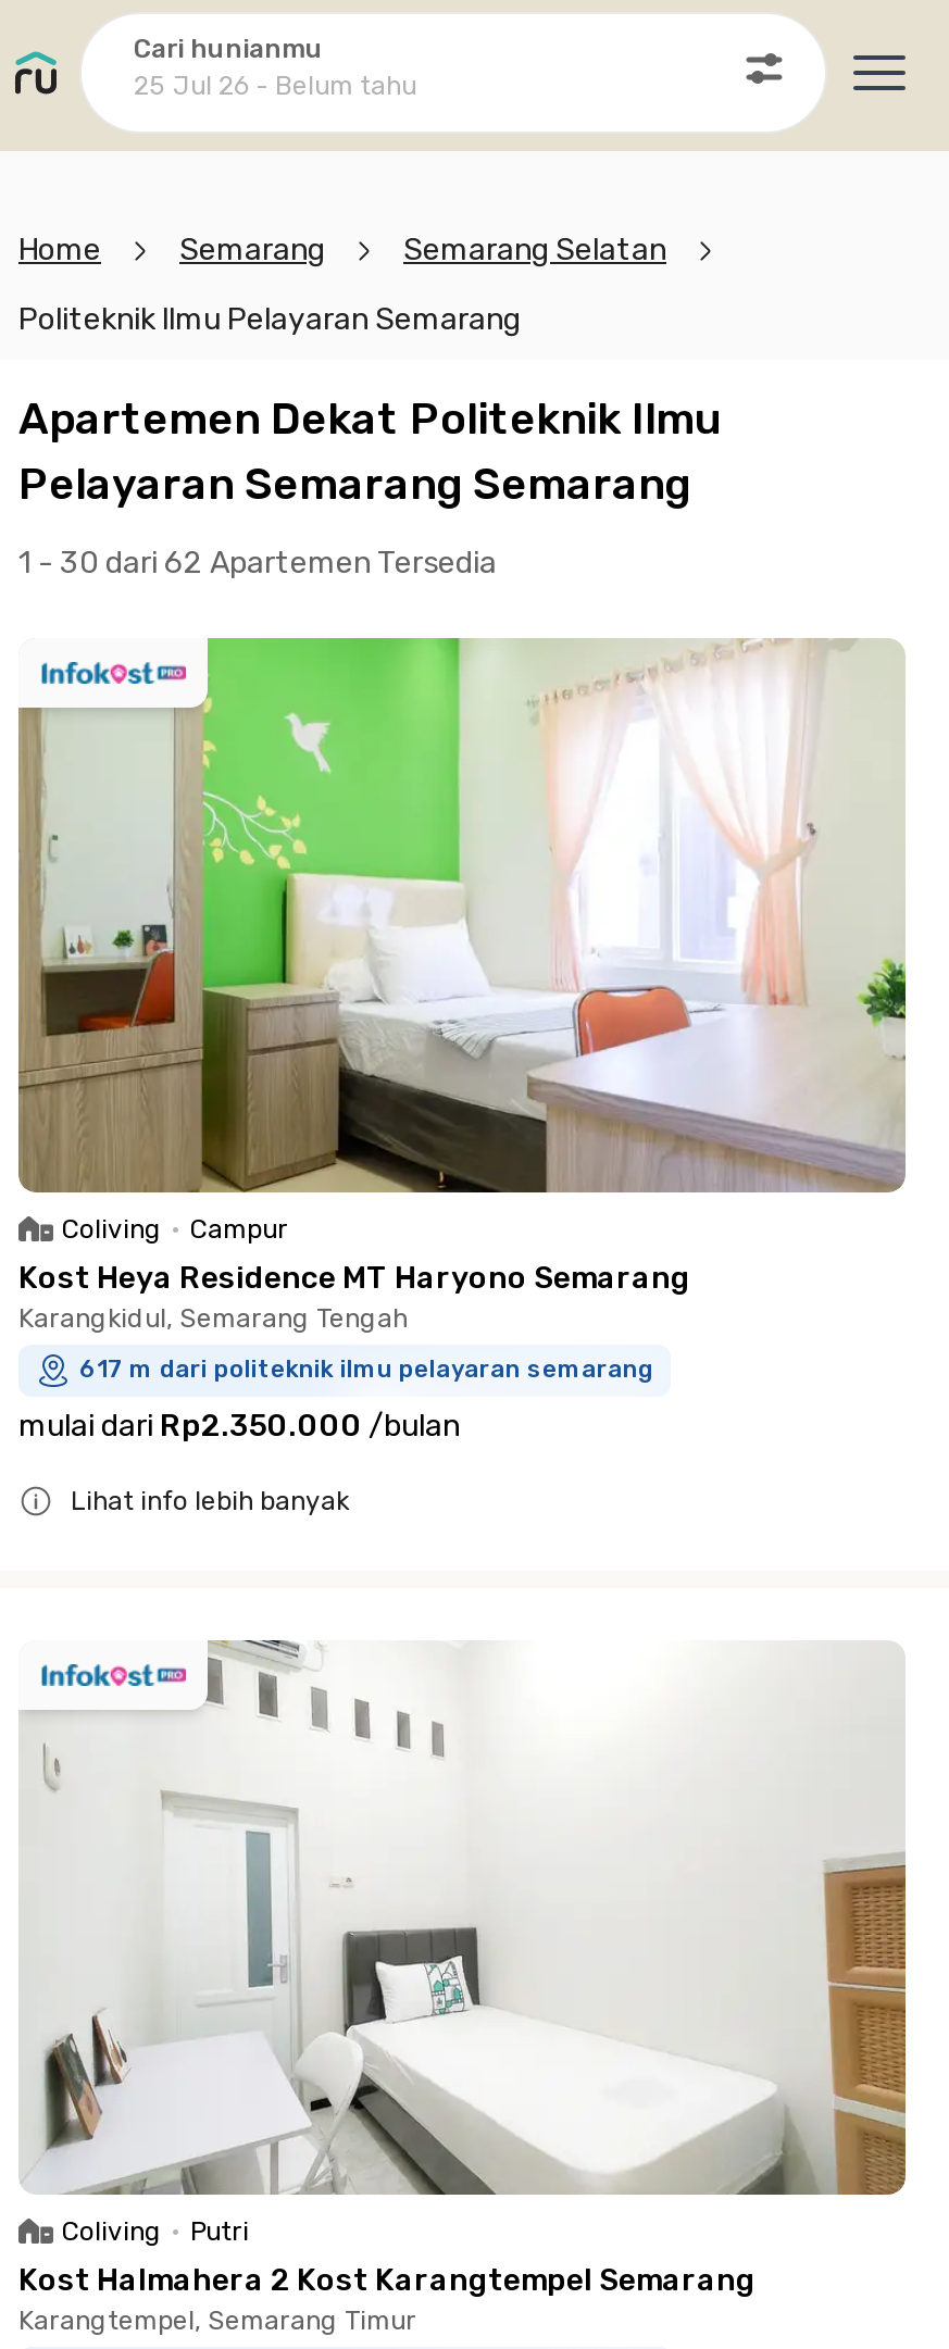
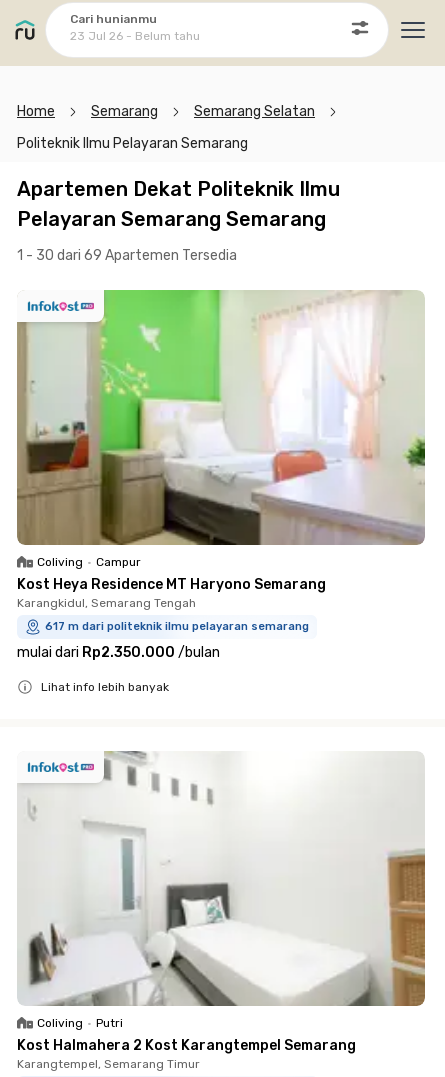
- 25 Jul 26 - Belum tahu
+ 23 Jul 26 - Belum tahu

- 1 - 30 dari 62 Apartemen Tersedia
+ 1 - 30 dari 69 Apartemen Tersedia
